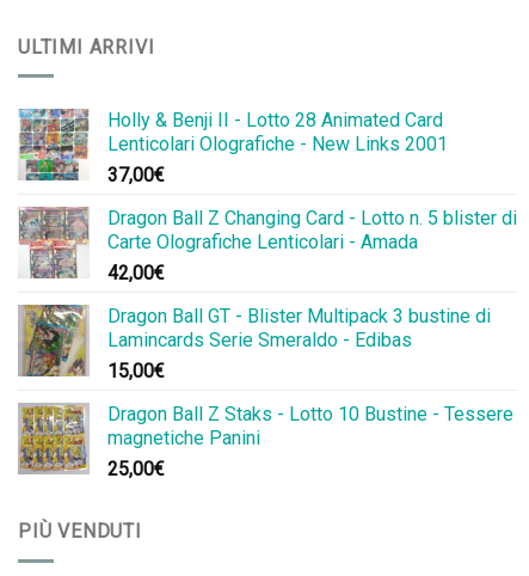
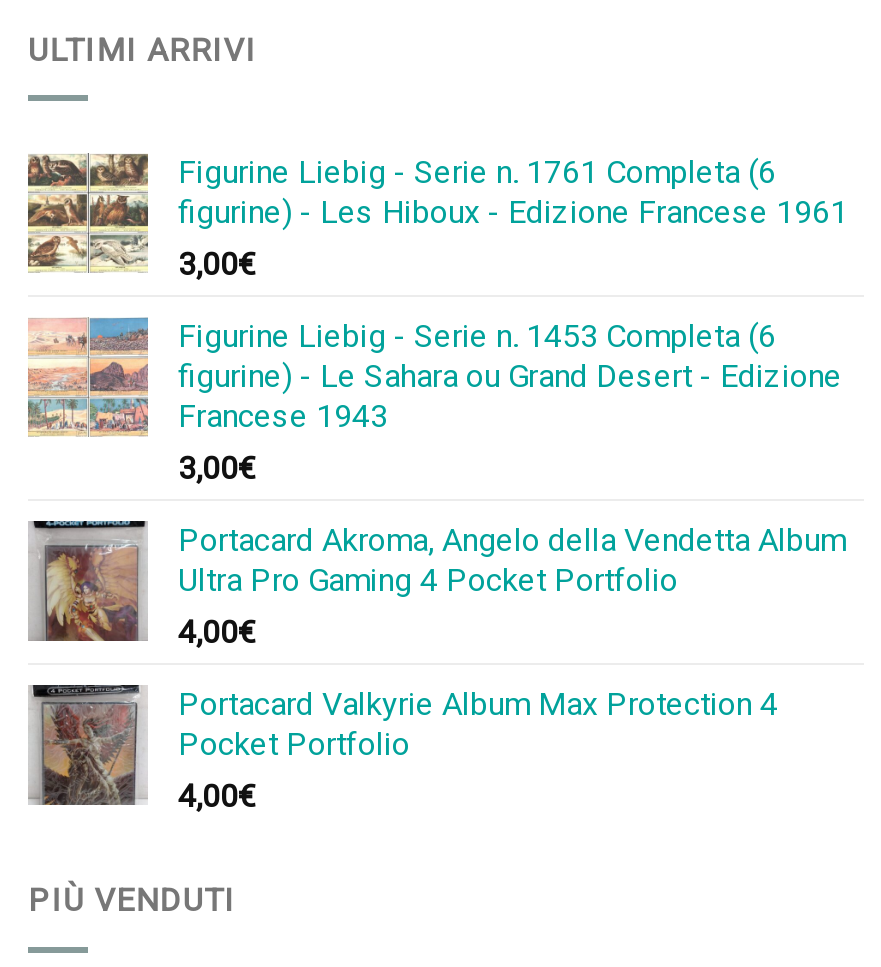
- [image]
- Holly & Benji II - Lotto 28 Animated Card
- Lenticolari Olografiche - New Links 2001
- 37,00€
+ [image]
+ Figurine Liebig - Serie n. 1761 Completa (6
+ figurine) - Les Hiboux - Edizione Francese 1961
+ 3,00€

- [image]
- Dragon Ball Z Changing Card - Lotto n. 5 blister di
- Carte Olografiche Lenticolari - Amada
- 42,00€
+ [image]
+ Figurine Liebig - Serie n. 1453 Completa (6
+ figurine) - Le Sahara ou Grand Desert - Edizione
+ Francese 1943
+ 3,00€

- [image]
- Dragon Ball GT - Blister Multipack 3 bustine di
- Lamincards Serie Smeraldo - Edibas
- 15,00€
+ [image]
+ Portacard Akroma, Angelo della Vendetta Album
+ Ultra Pro Gaming 4 Pocket Portfolio
+ 4,00€

- [image]
- Dragon Ball Z Staks - Lotto 10 Bustine - Tessere
- magnetiche Panini
- 25,00€
+ [image]
+ Portacard Valkyrie Album Max Protection 4
+ Pocket Portfolio
+ 4,00€
